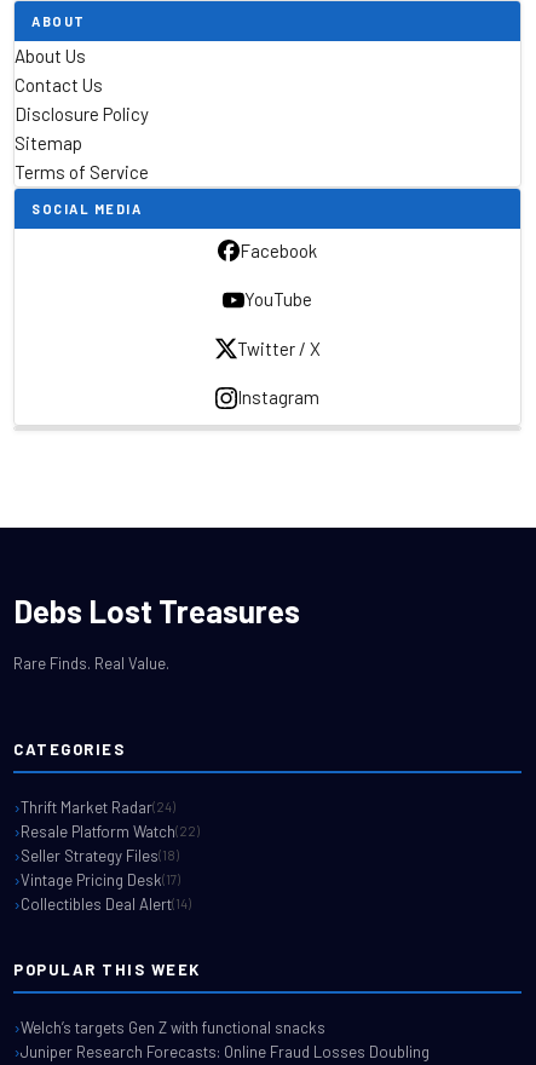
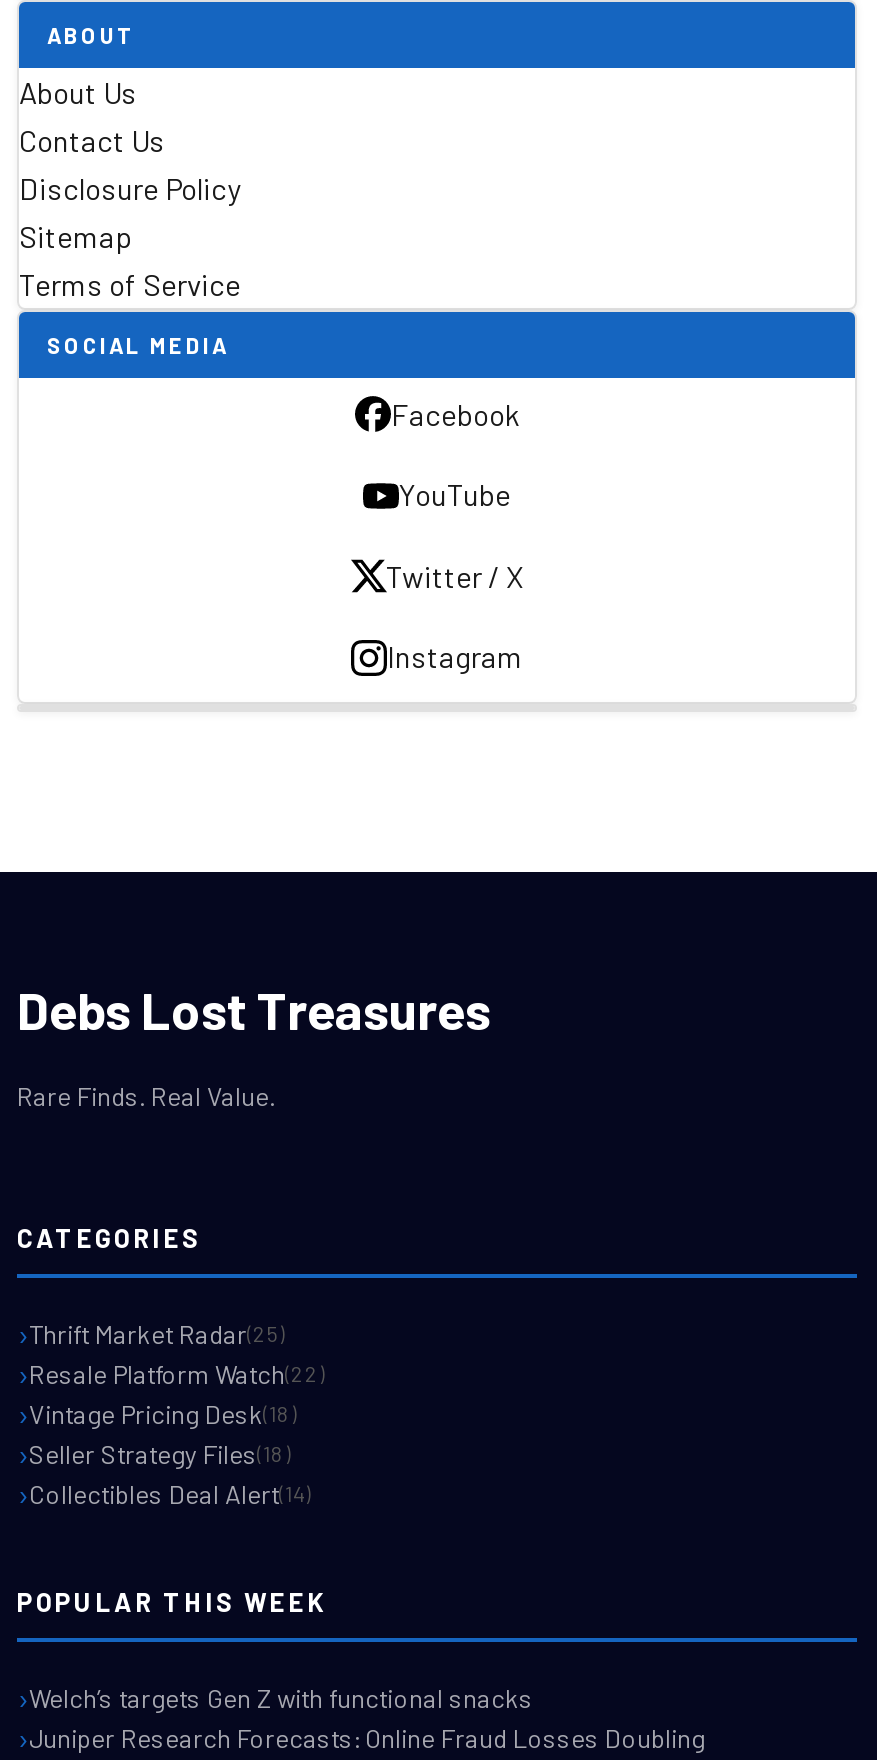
- Thrift Market Radar(24)
+ Thrift Market Radar(25)

+ Vintage Pricing Desk(18)

moved down: Seller Strategy Files(18)

- Vintage Pricing Desk (17)
